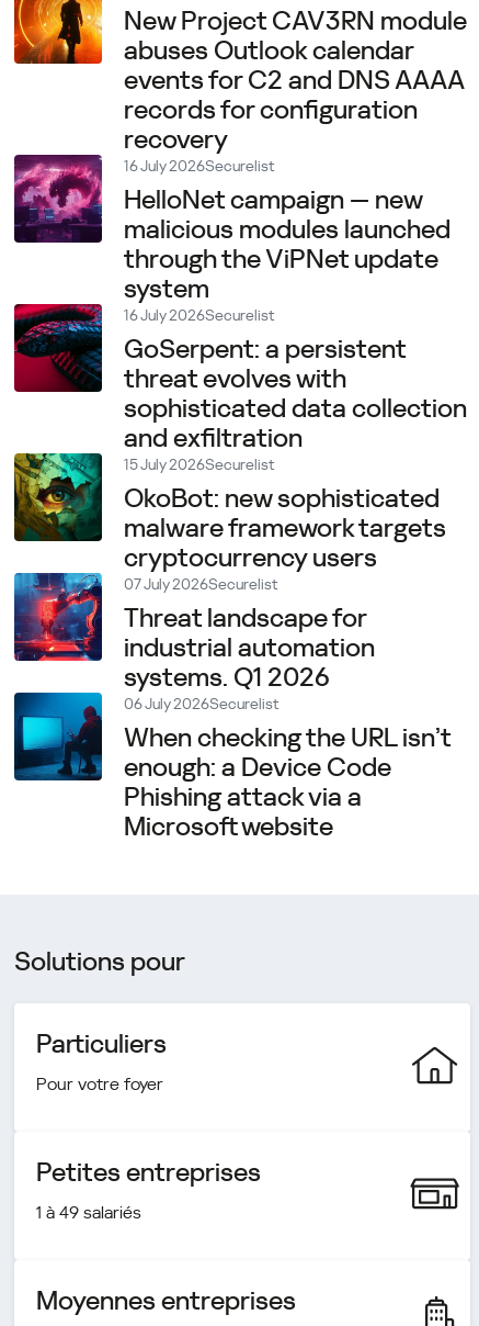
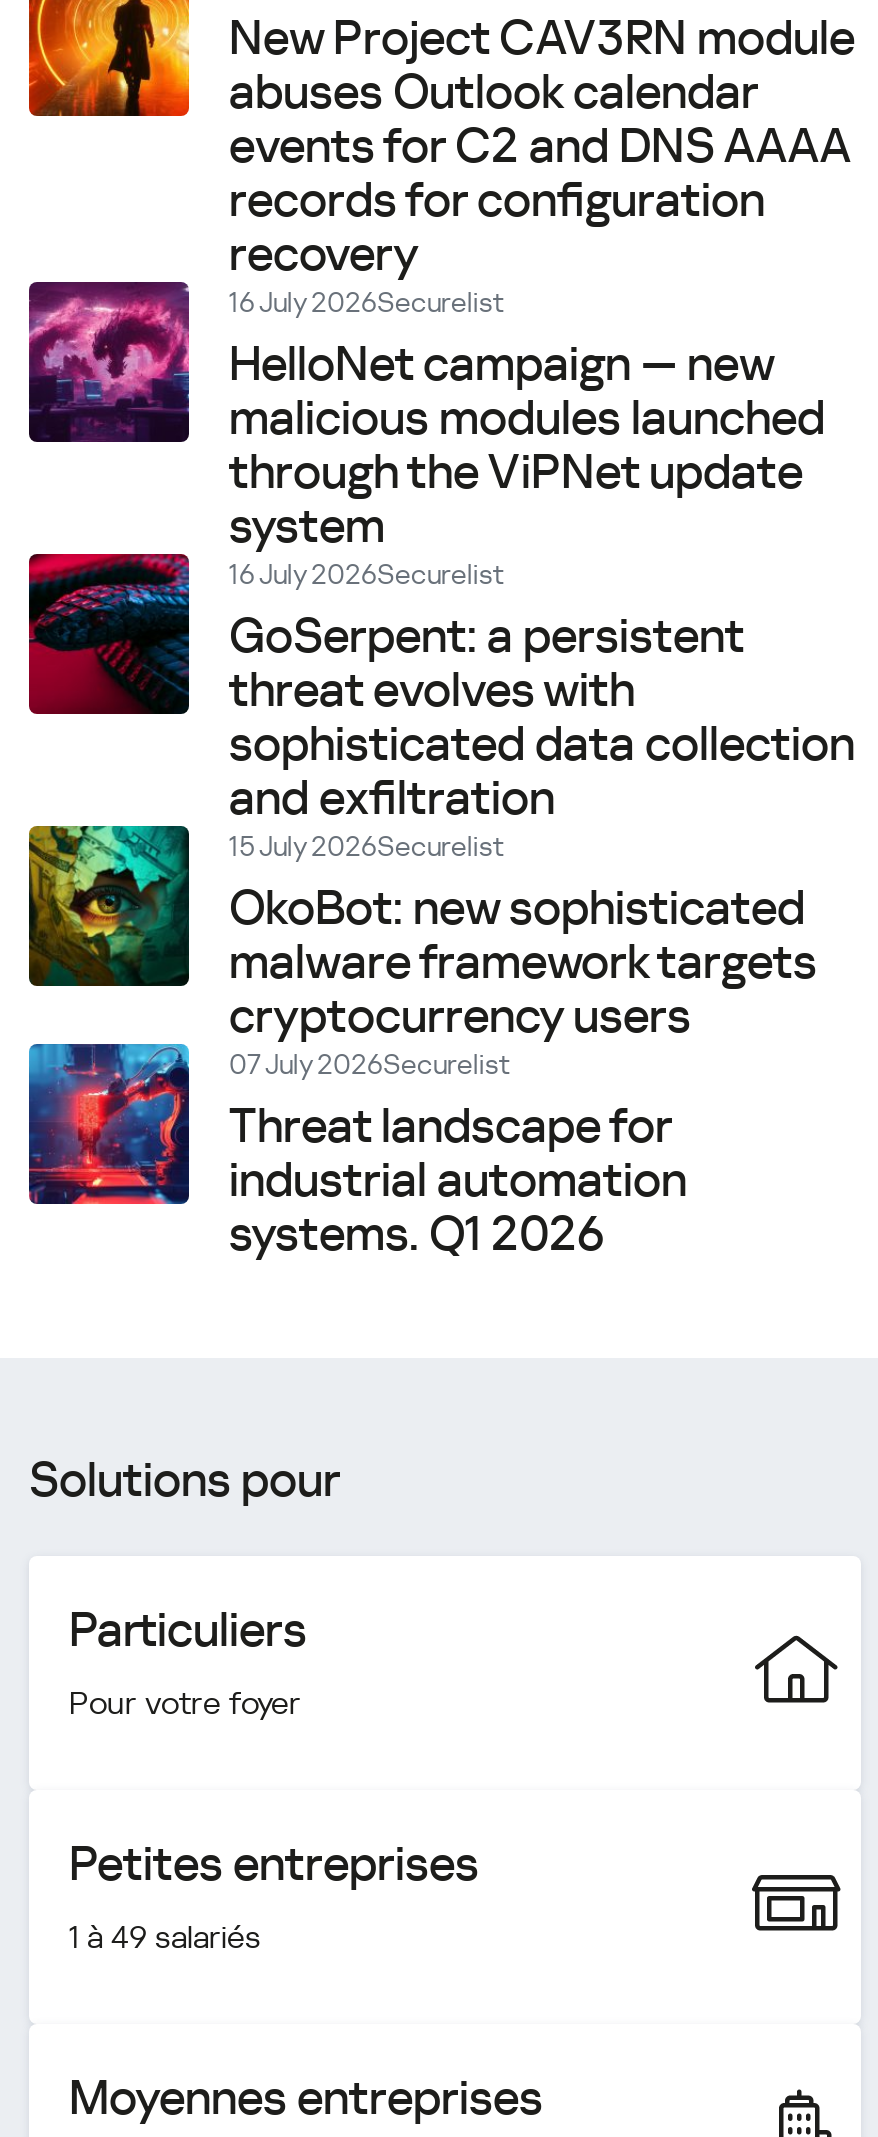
- [image]
- 06 July 2026Securelist
- When checking the URL isn’t
- enough: a Device Code
- Phishing attack via a
- Microsoft website
